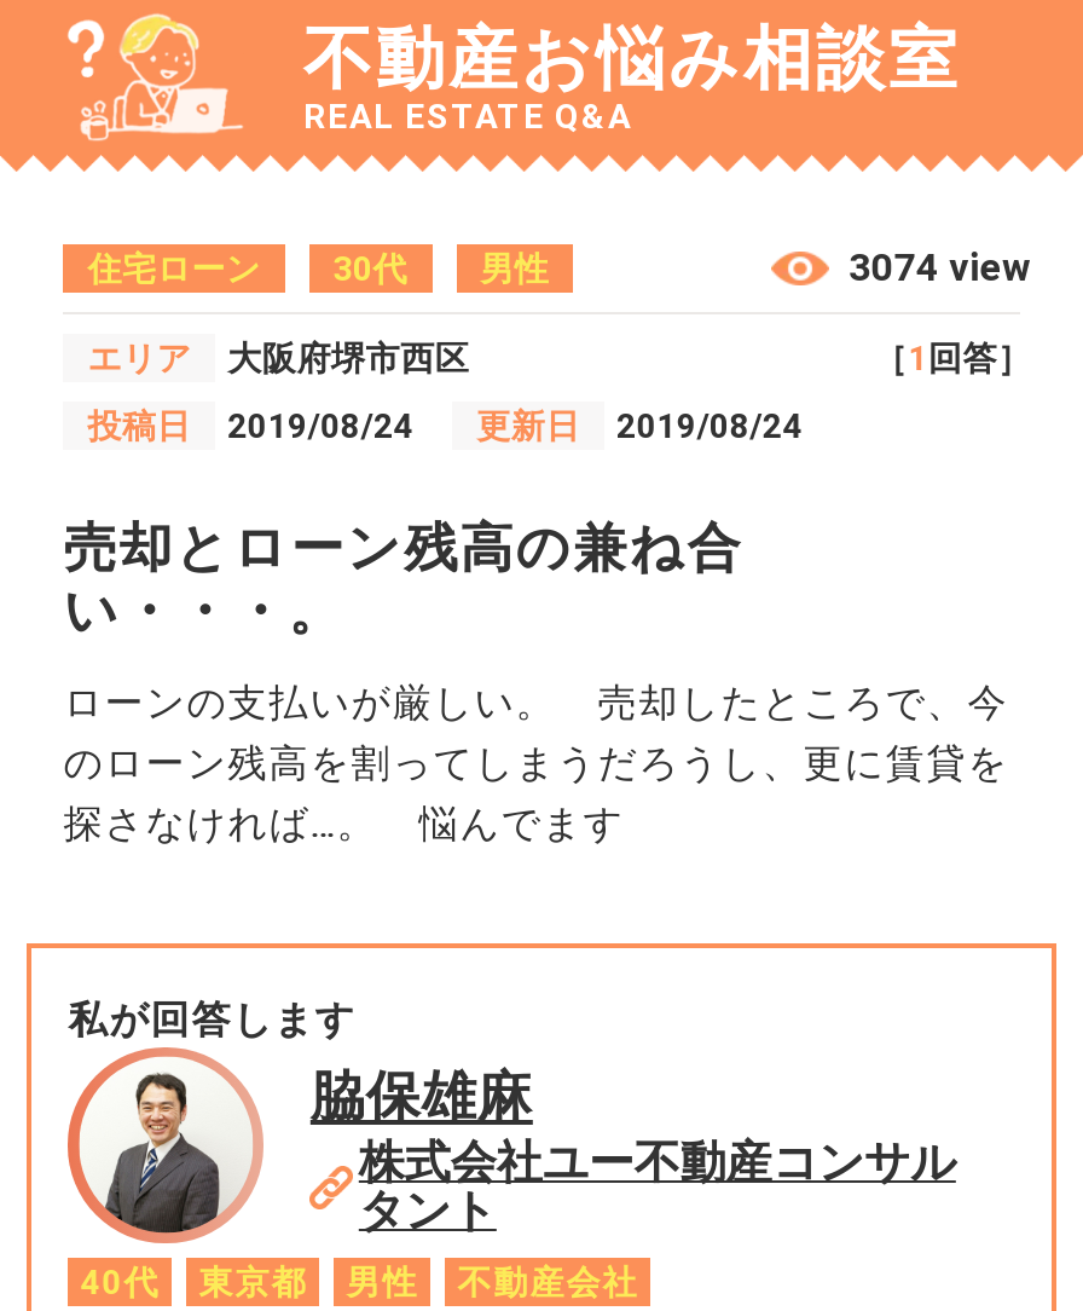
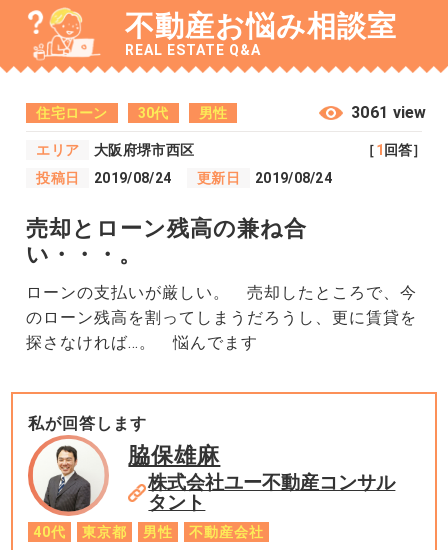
- 3074 view
+ 3061 view
